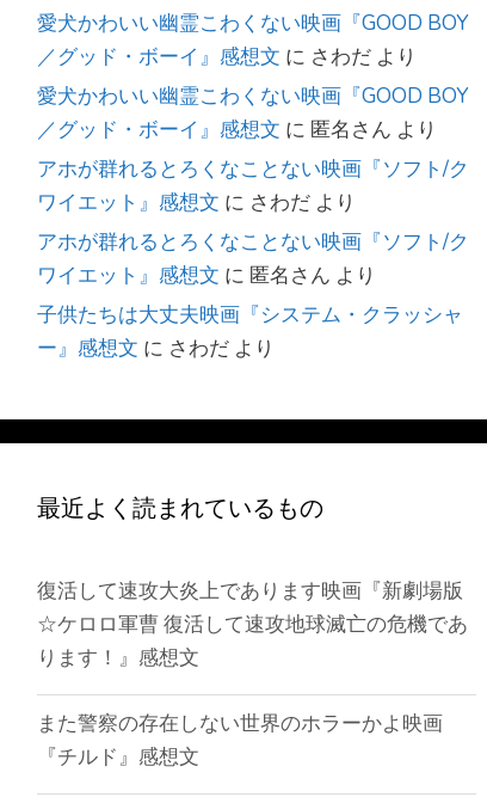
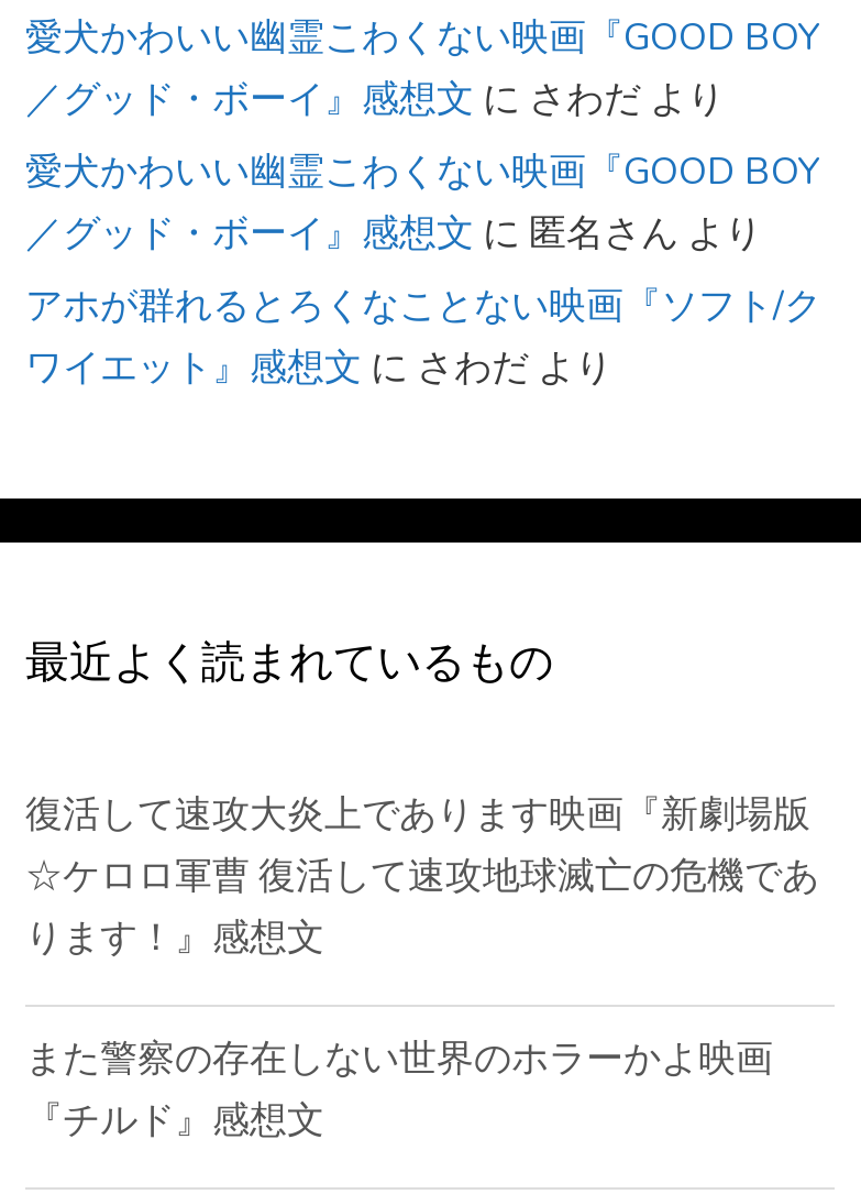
- アホが群れるとろくなことない映画『ソフト/ク
- ワイエット』感想文に匿名さんより
- 子供たちは大丈夫映画『システム・クラッシャ
- ー』感想文にさわだより
